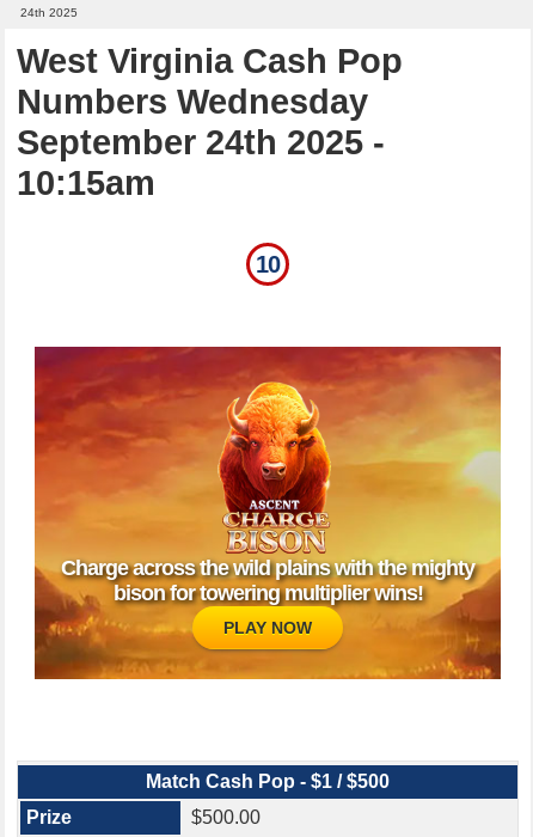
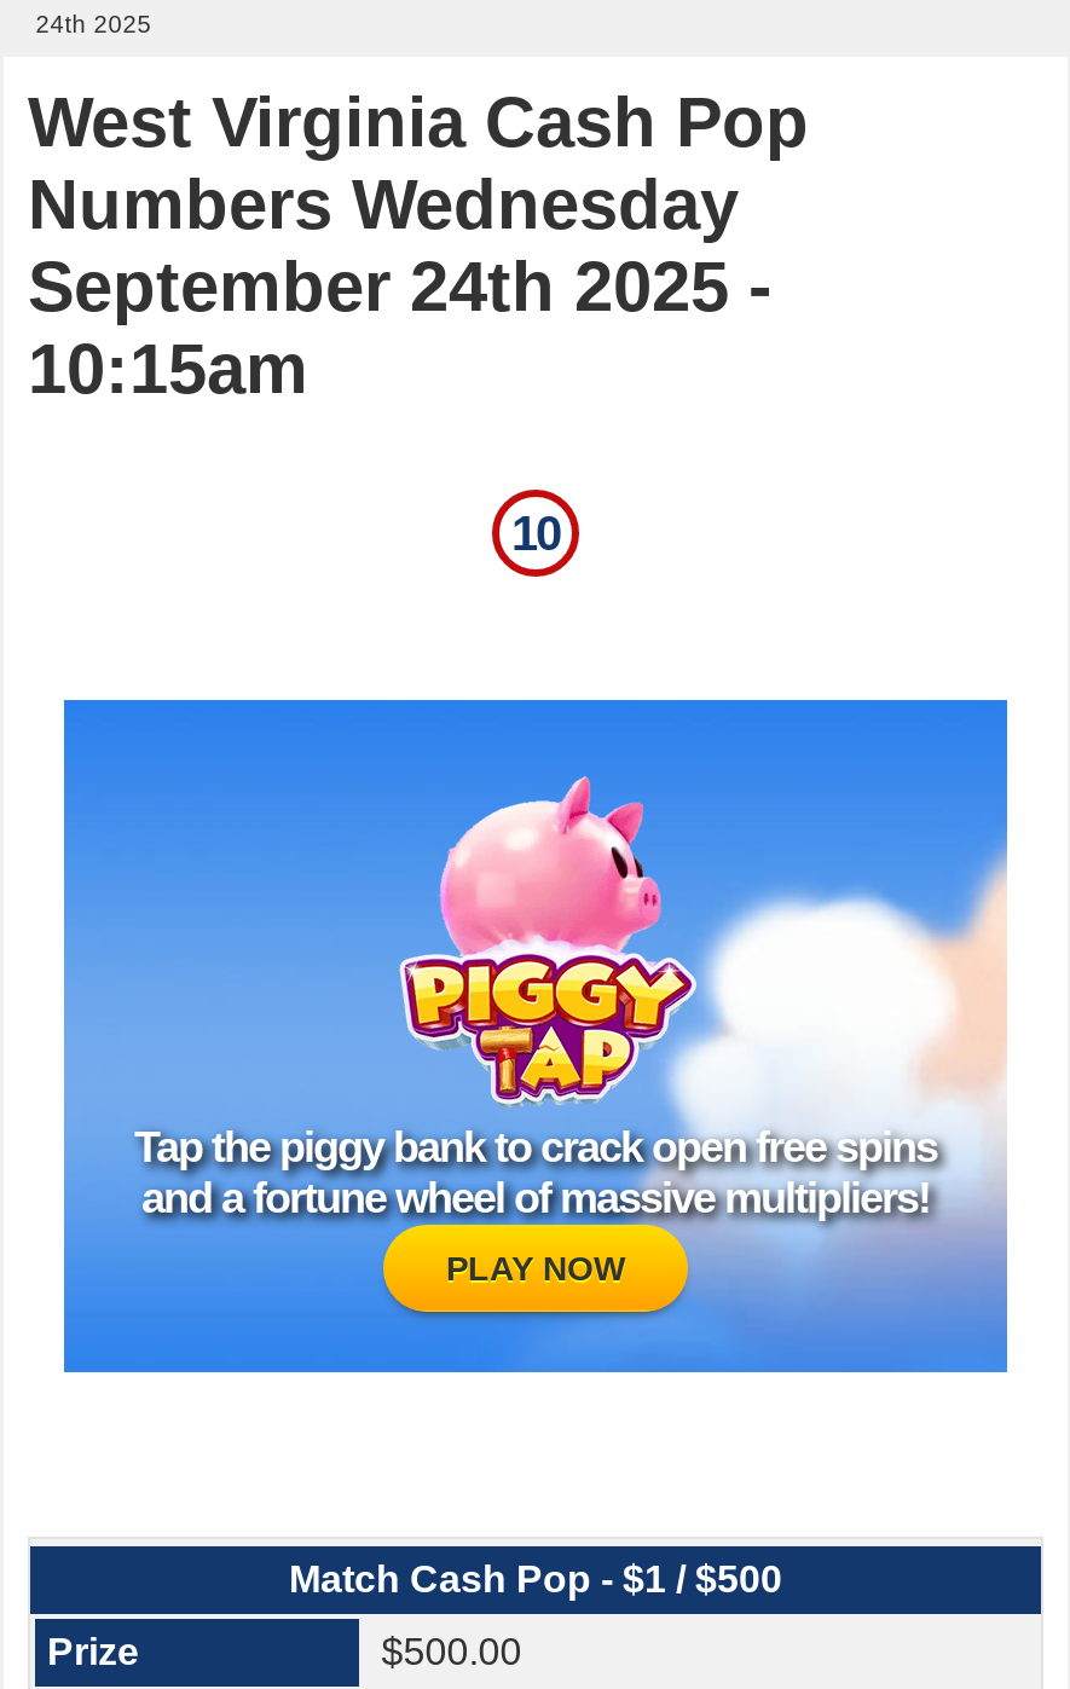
- [image]
- Charge across the wild plains with the mighty
- bison for towering multiplier wins!
+ [image]
+ Tap the piggy bank to crack open free spins
+ and a fortune wheel of massive multipliers!
